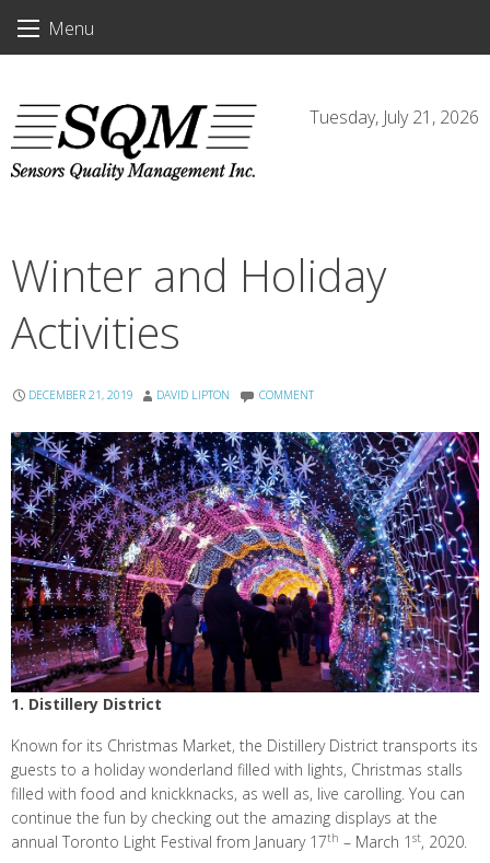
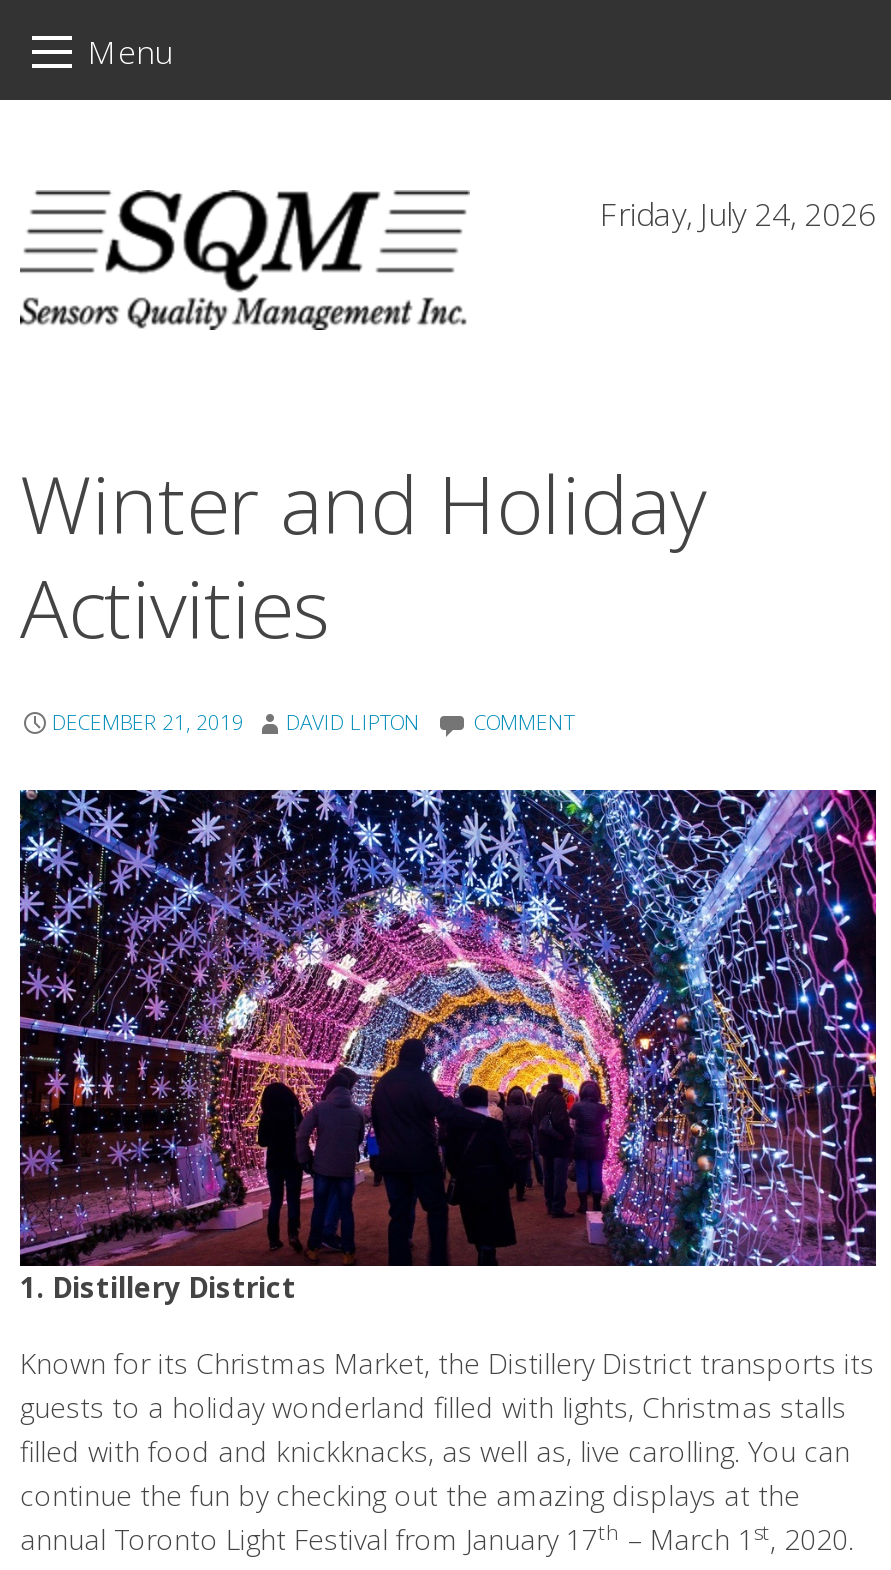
- Tuesday, July 21, 2026
+ Friday, July 24, 2026
